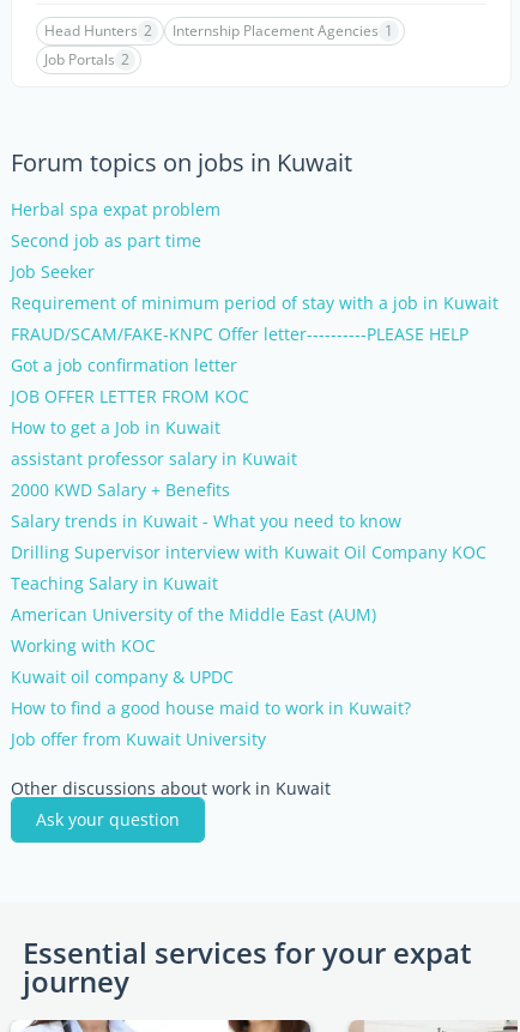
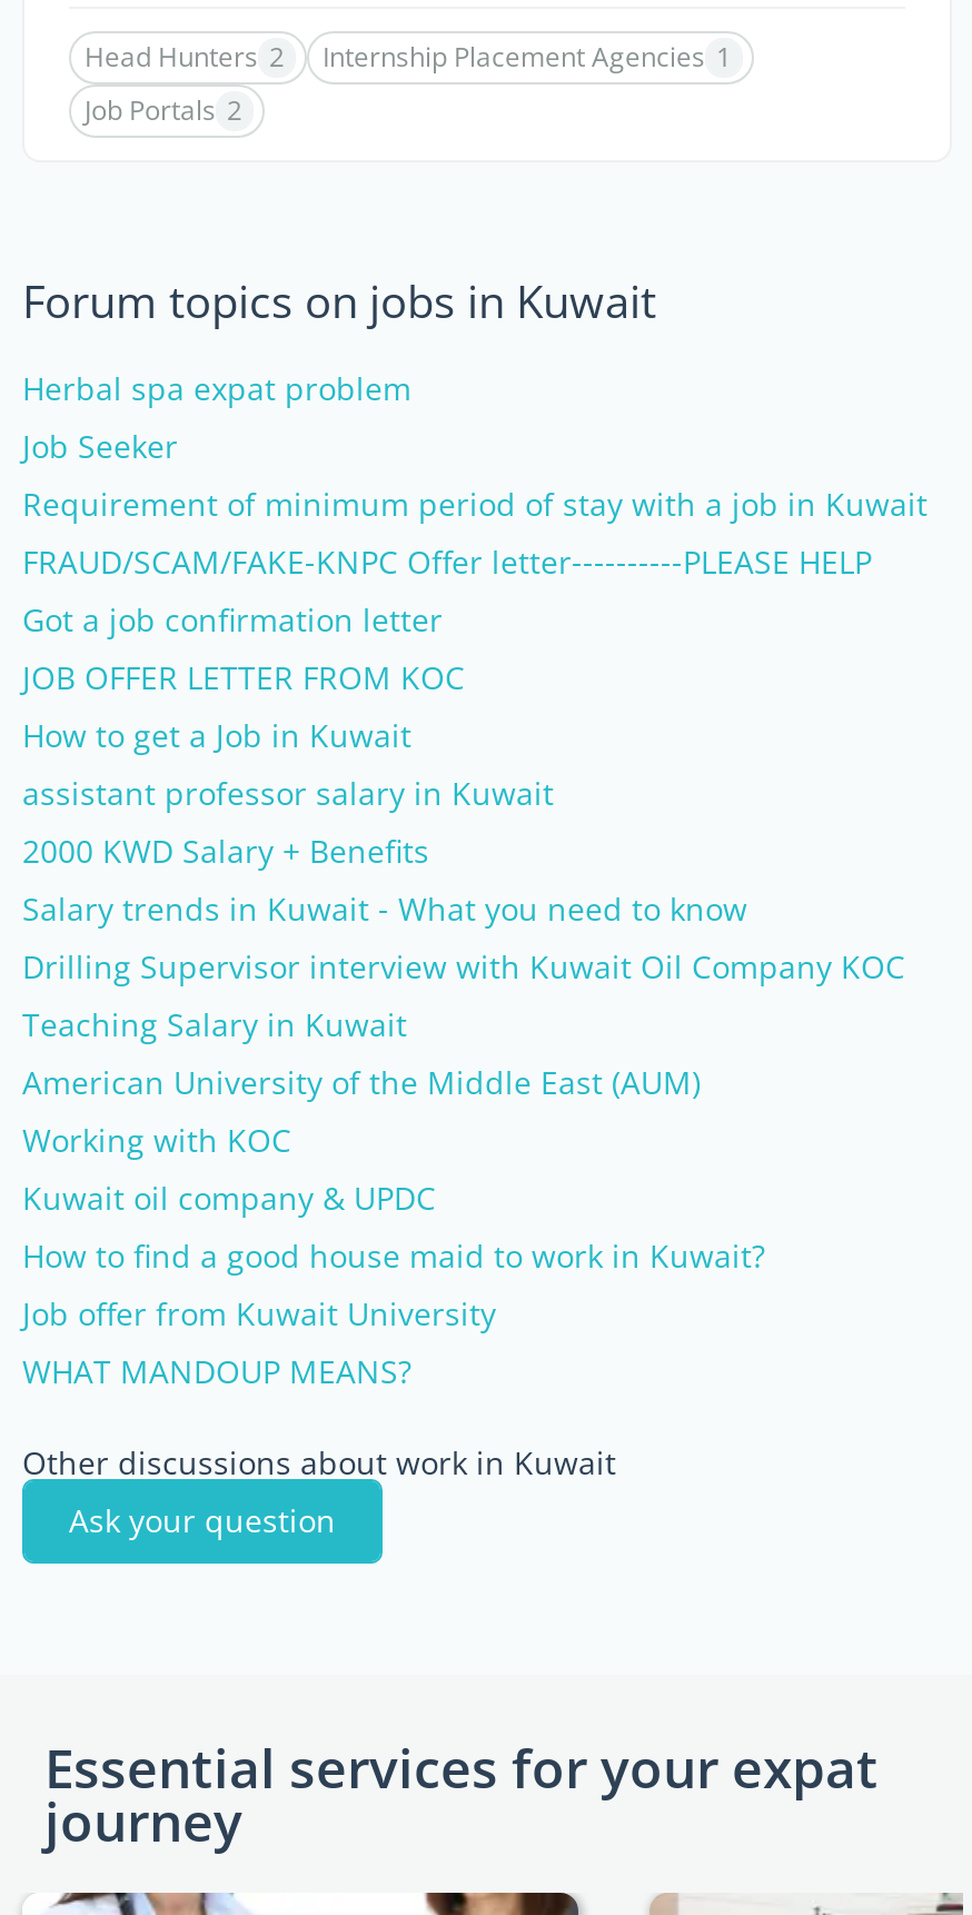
- Second job as part time

moved up: Job Seeker | Requirement of minimum period of stay with a job in Kuwait | FRAUD/SCAM/FAKE-KNPC Offer letter----------PLEASE HELP | ... | How to find a good house maid to work in Kuwait? | Job offer from Kuwait University

+ WHAT MANDOUP MEANS?
